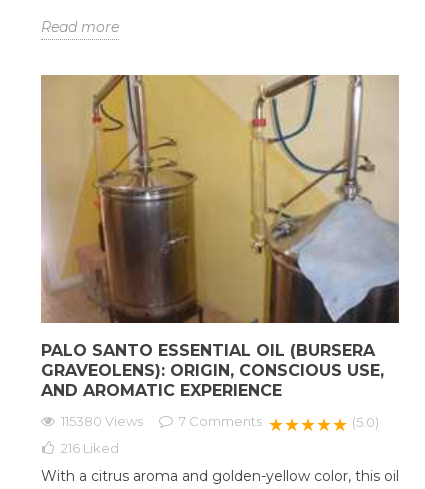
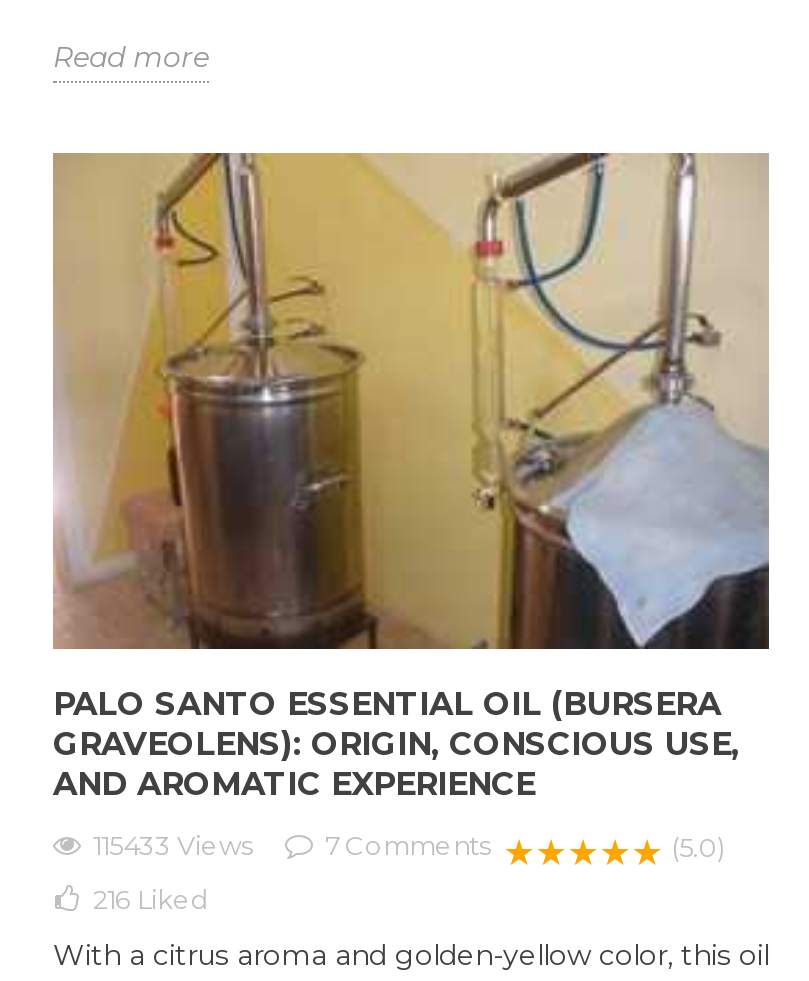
- 115380 Views
+ 115433 Views
